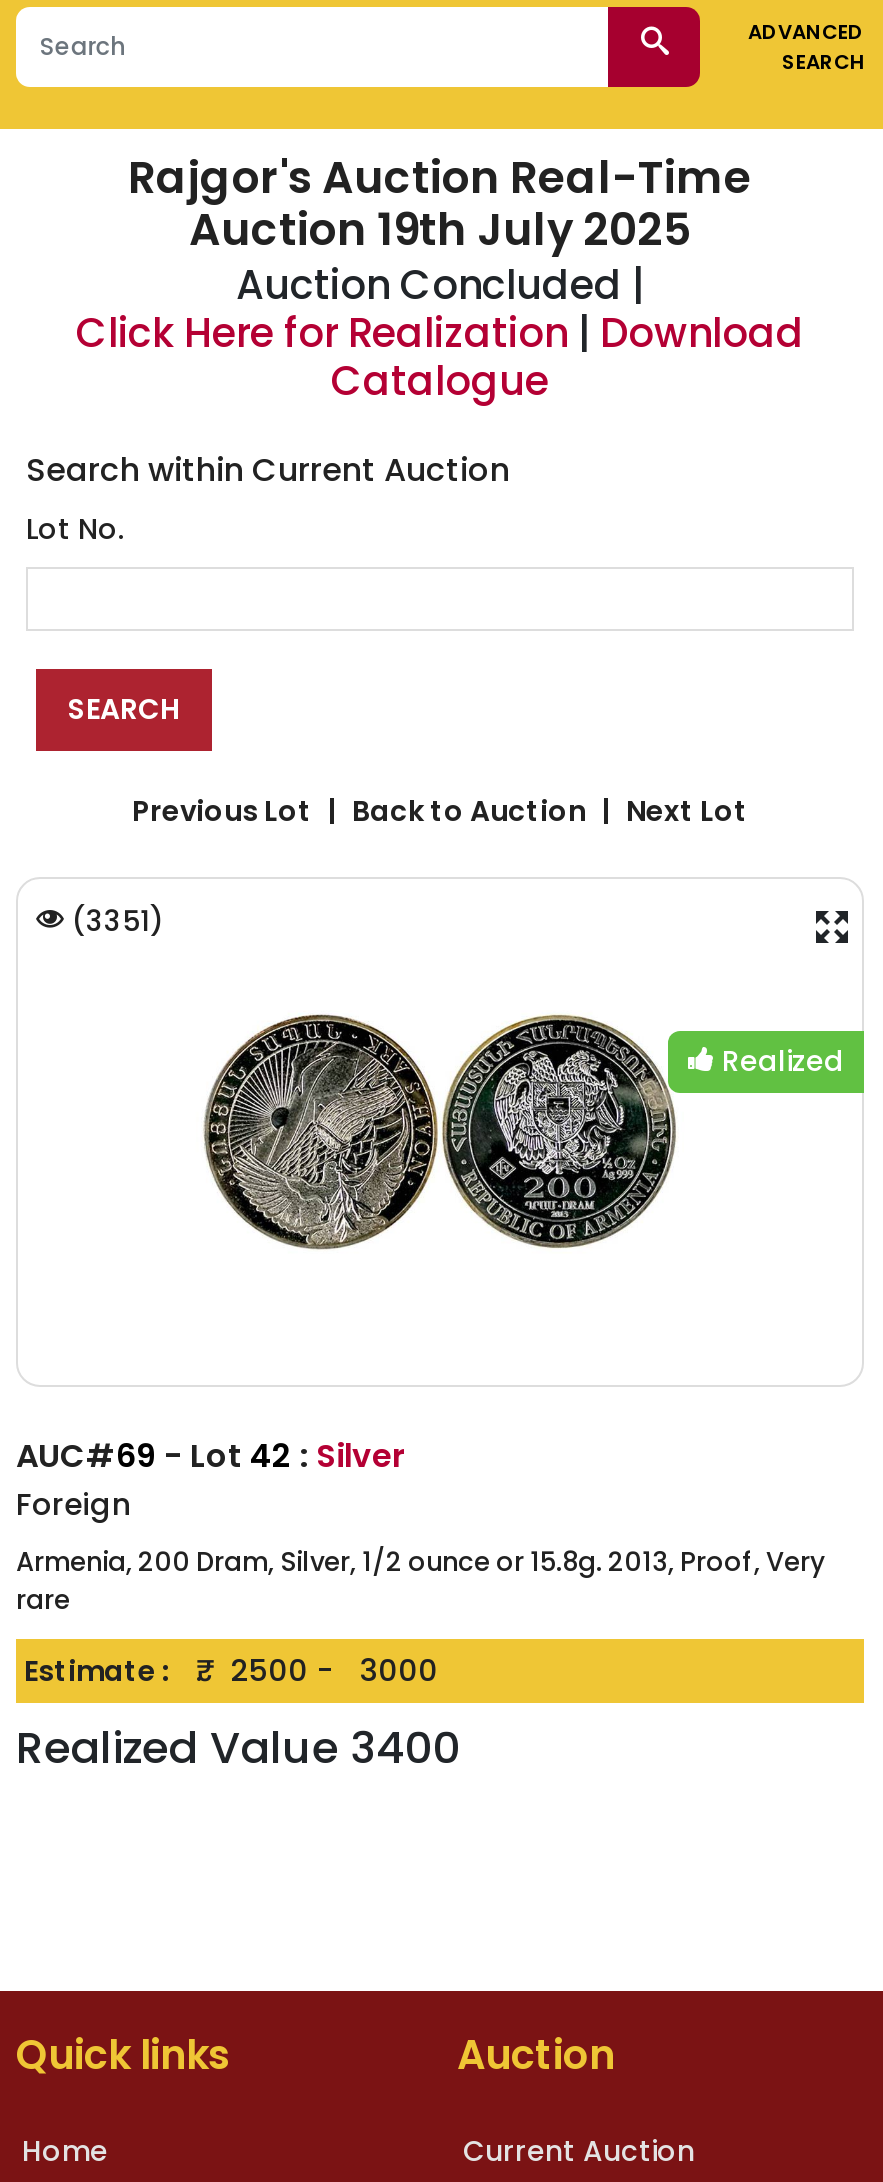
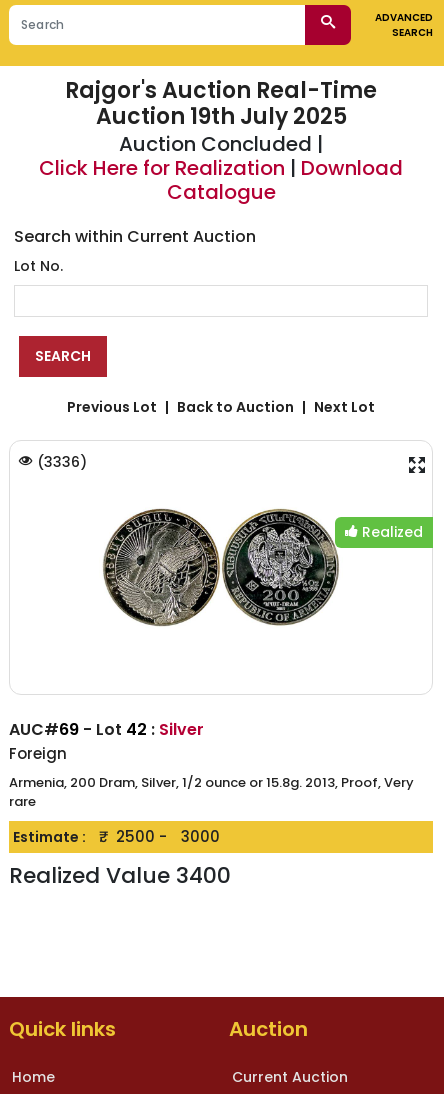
- (3351)
+ (3336)
